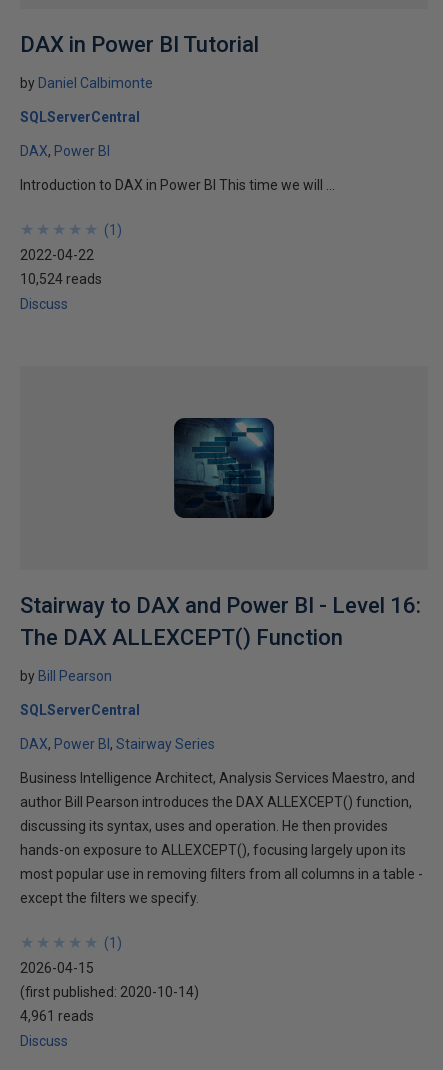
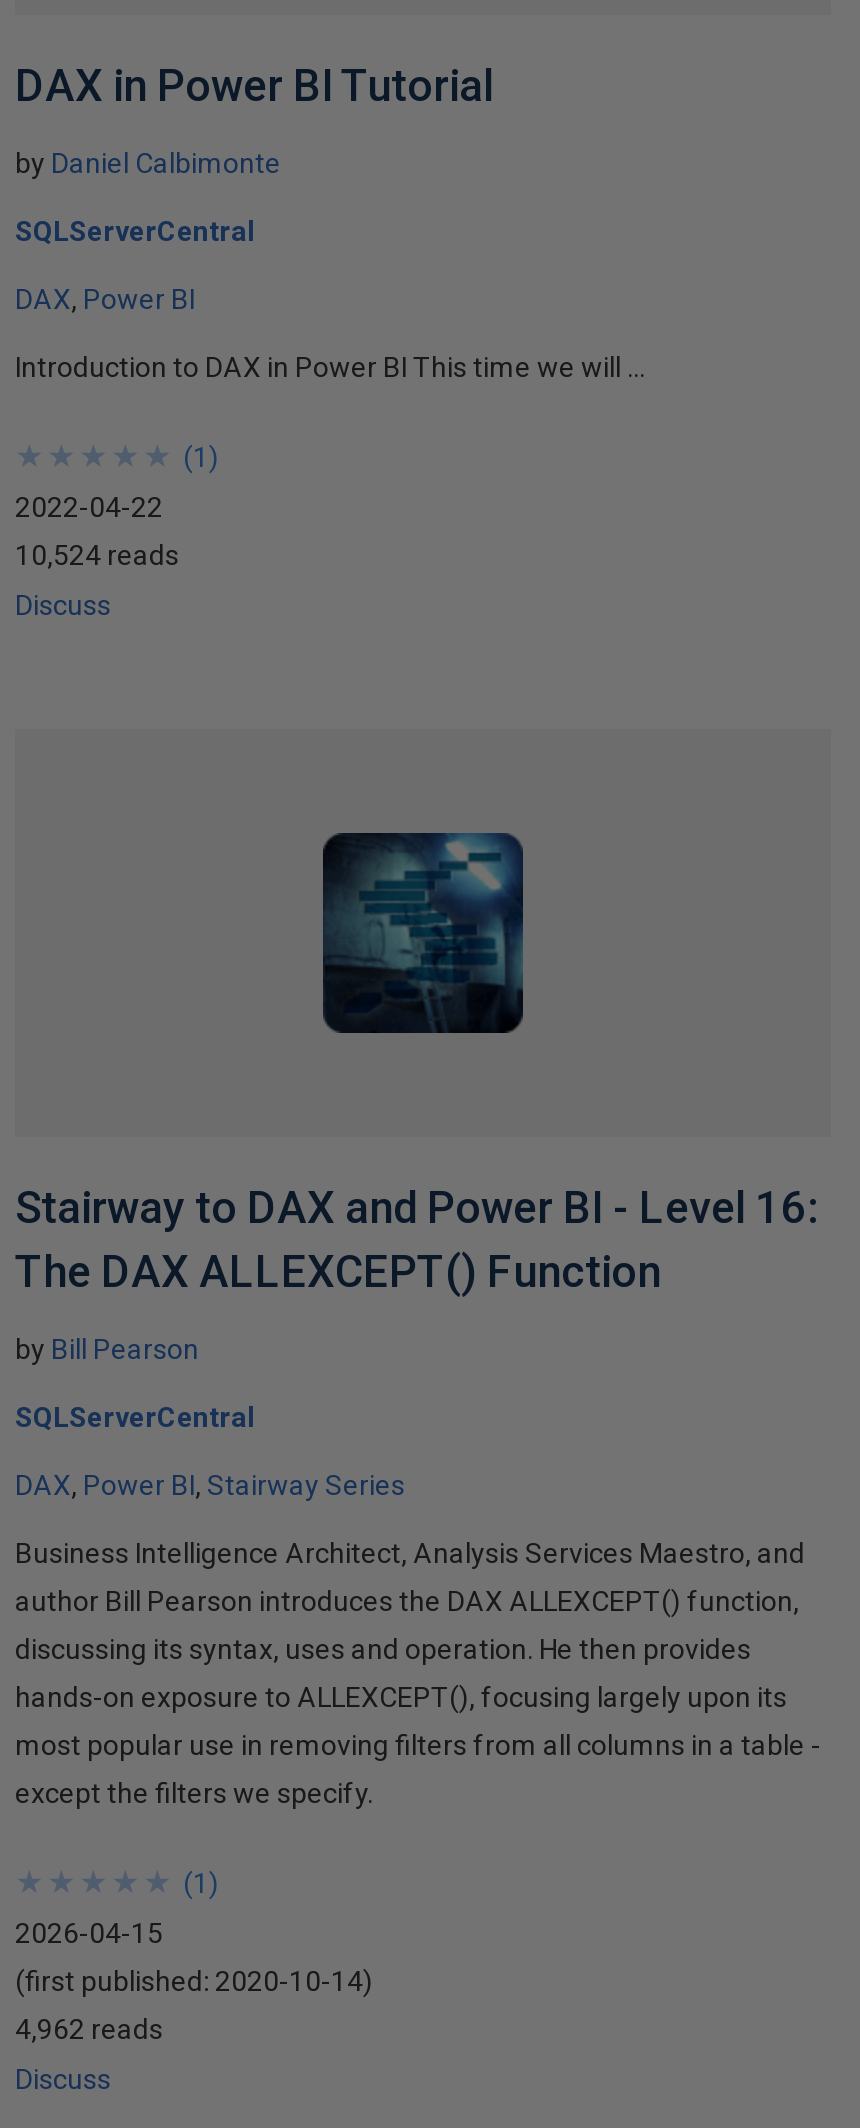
- 4,961 reads
+ 4,962 reads
